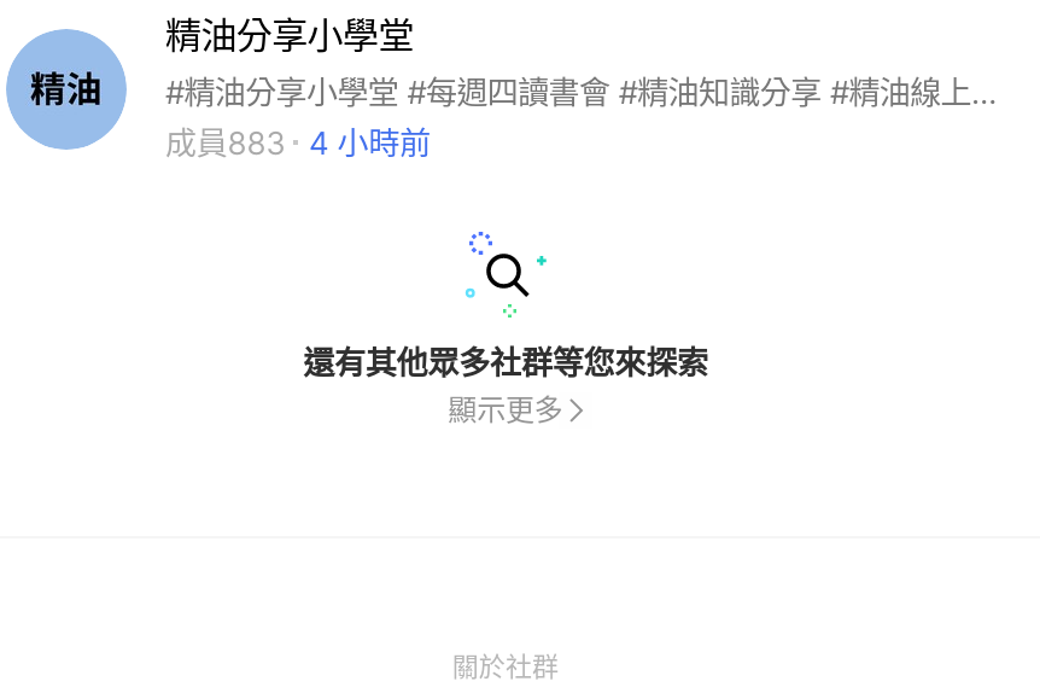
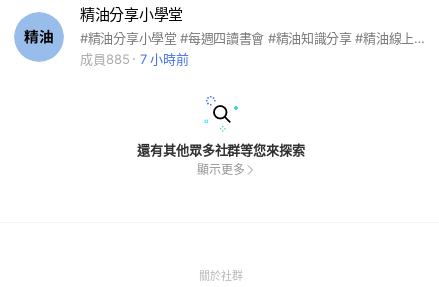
- 成員883
+ 成員885

- 4 小時前
+ 7 小時前
